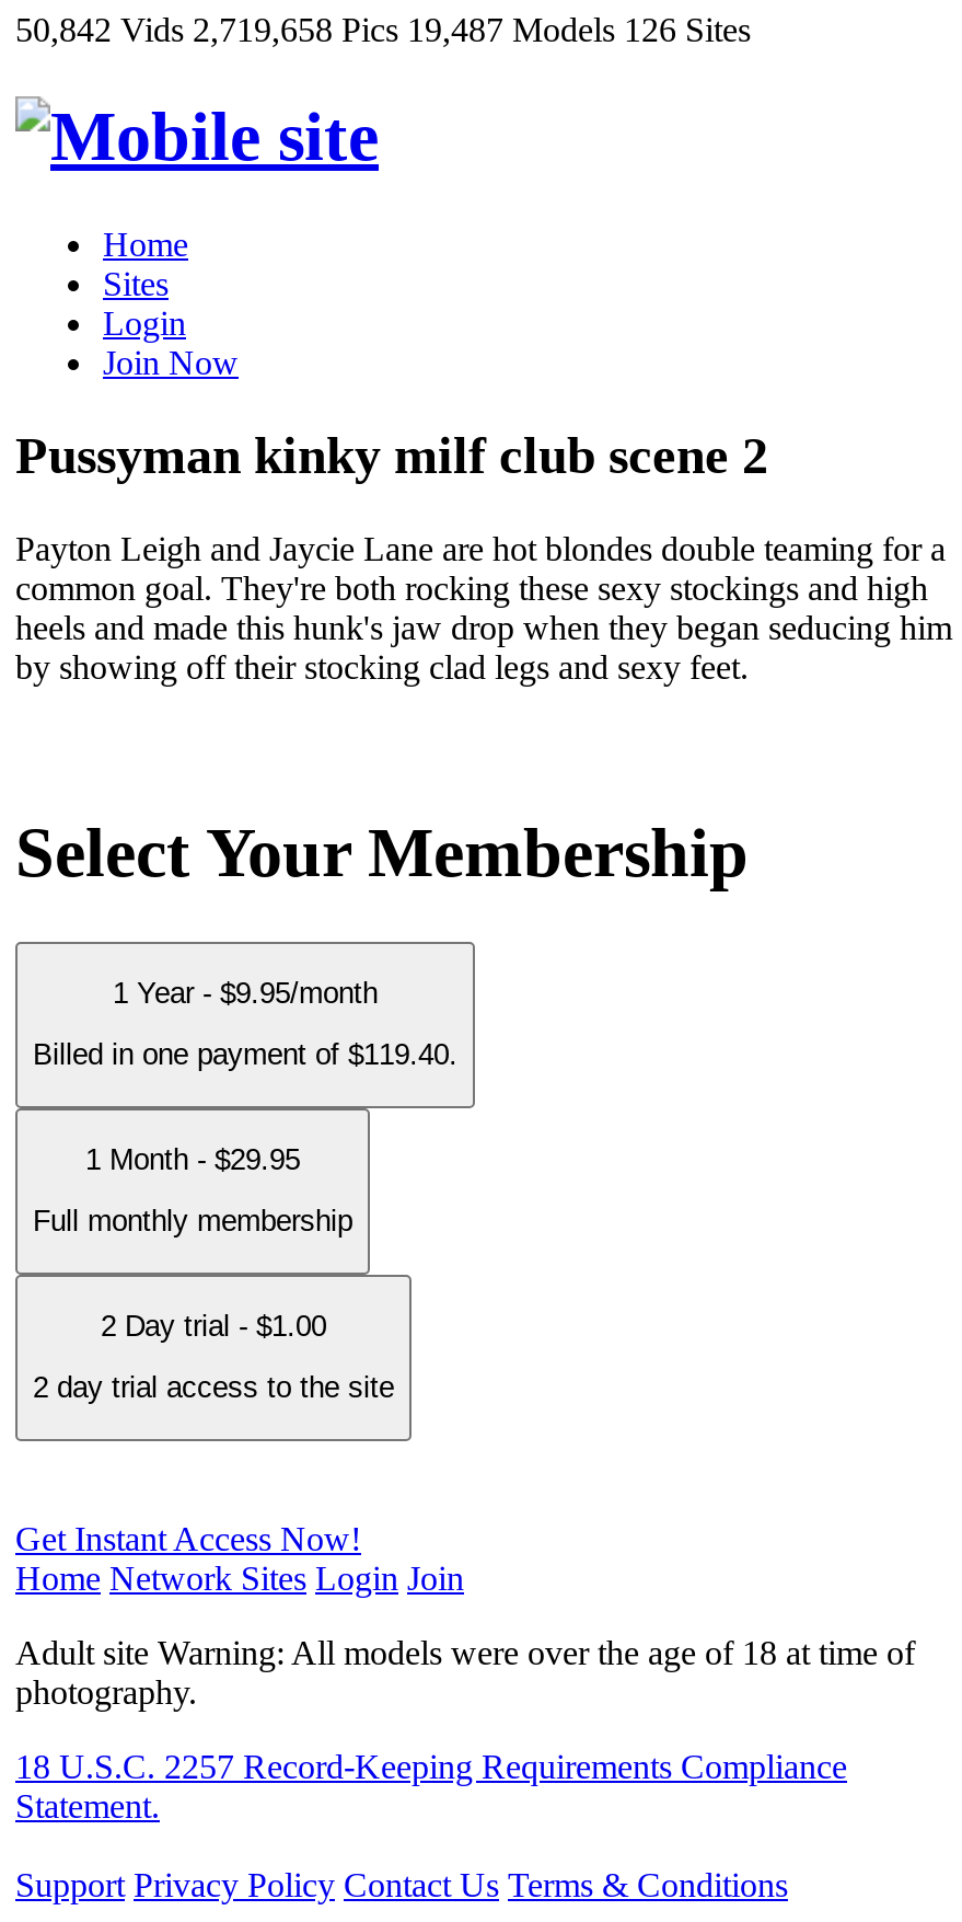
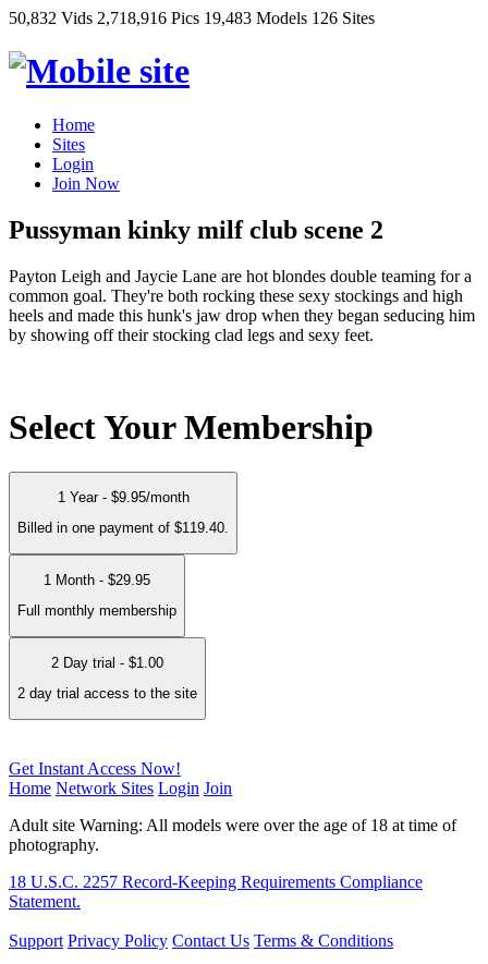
- 50,842 Vids 2,719,658 Pics 19,487 Models 126 Sites
+ 50,832 Vids 2,718,916 Pics 19,483 Models 126 Sites
